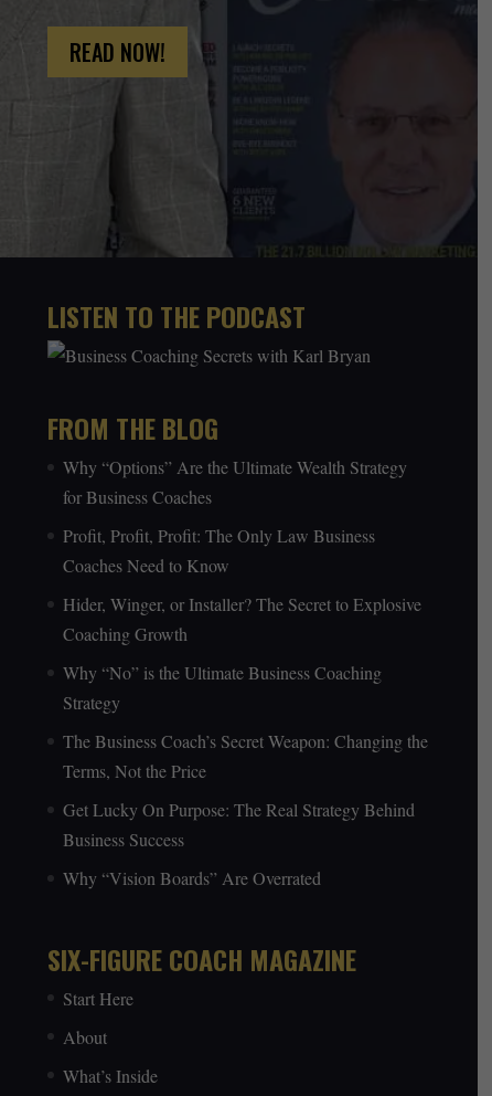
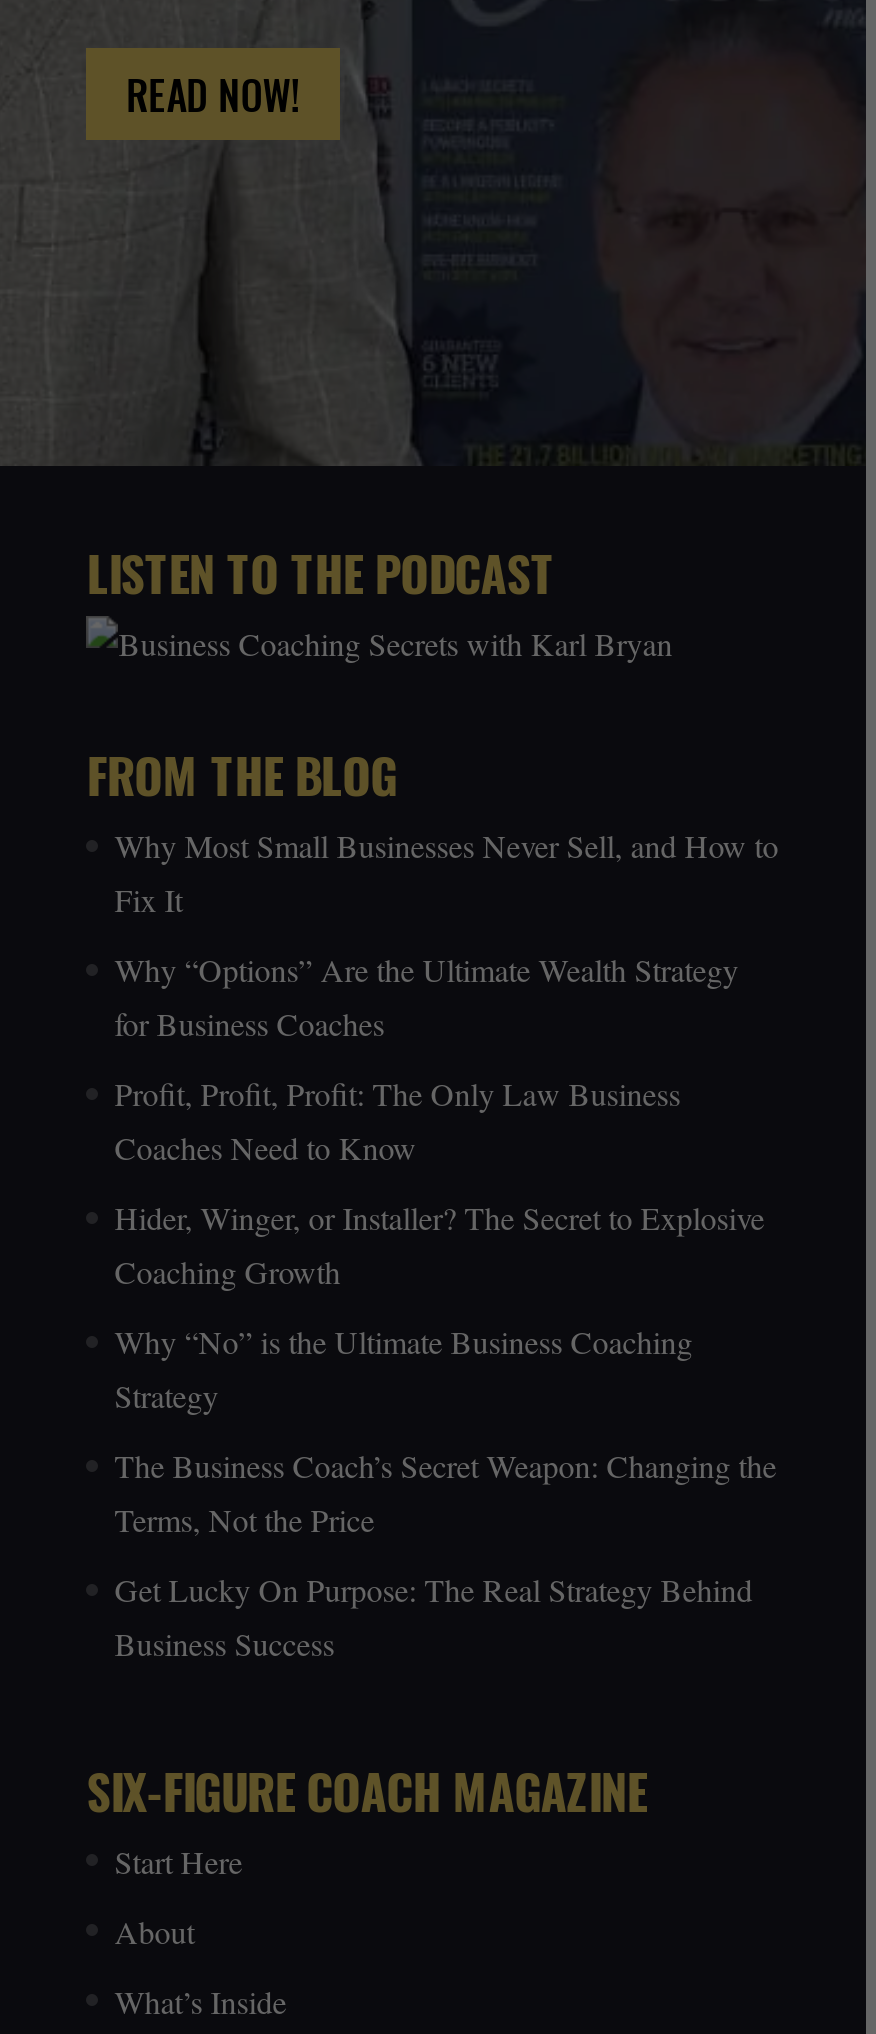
+ Why Most Small Businesses Never Sell, and How to
+ Fix It

moved down: Why “Options” Are the Ultimate Wealth Strategy | for Business Coaches | Profit, Profit, Profit: The Only Law Business | ... | Get Lucky On Purpose: The Real Strategy Behind | Business Success

- Why “Vision Boards” Are Overrated
